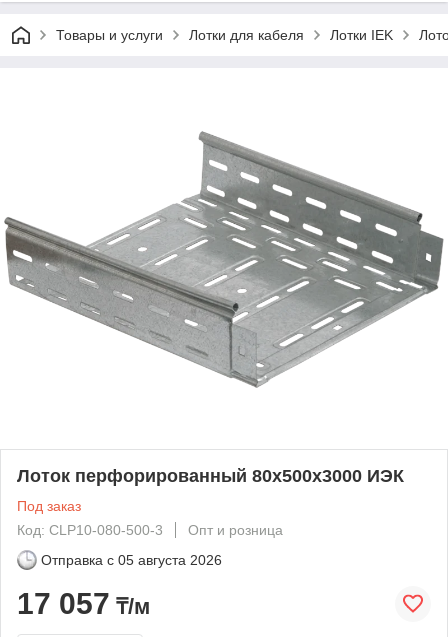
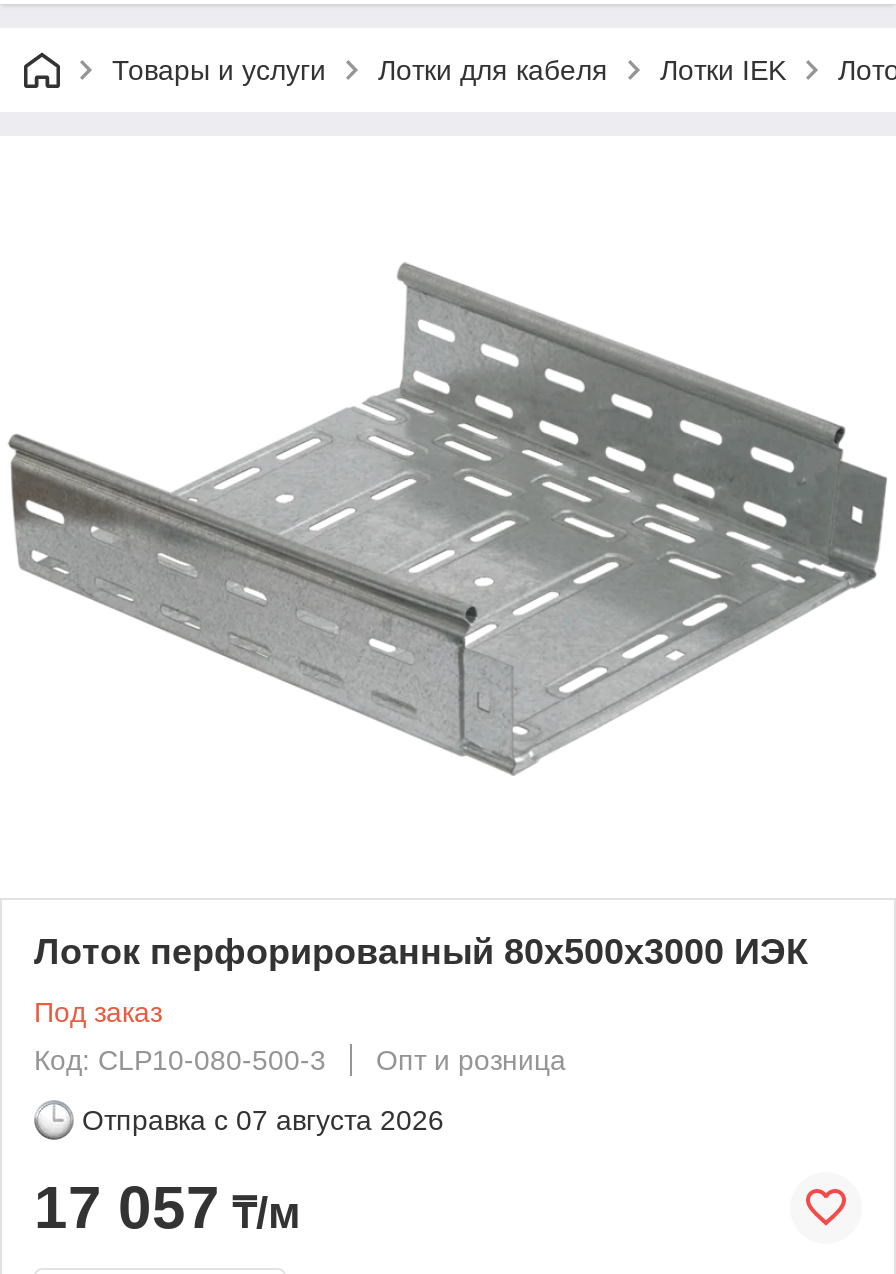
- Отправка с 05 августа 2026
+ Отправка с 07 августа 2026
